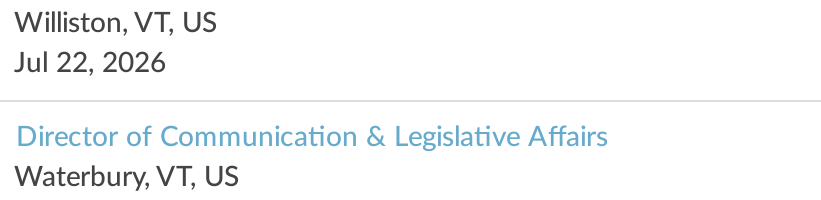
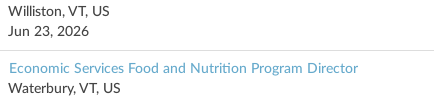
- Jul 22, 2026
+ Jun 23, 2026

- Director of Communication & Legislative Affairs
+ Economic Services Food and Nutrition Program Director
